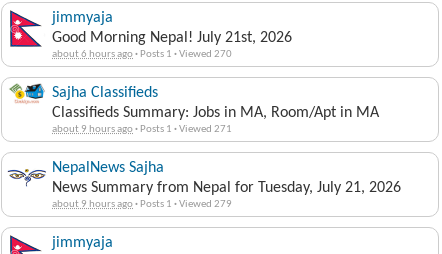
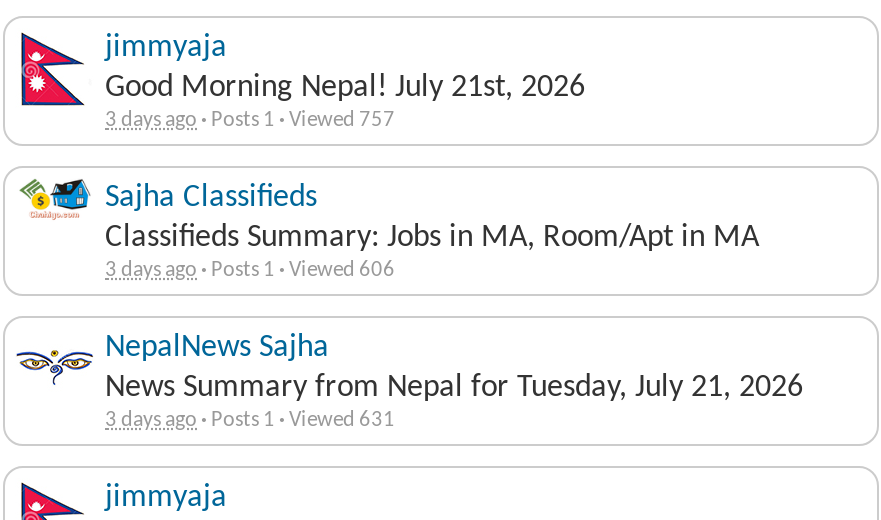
- about 6 hours ago · Posts 1 · Viewed 270
+ 3 days ago · Posts 1 · Viewed 757

- about 9 hours ago · Posts 1 · Viewed 271
+ 3 days ago · Posts 1 · Viewed 606

- about 9 hours ago · Posts 1 · Viewed 279
+ 3 days ago · Posts 1 · Viewed 631
